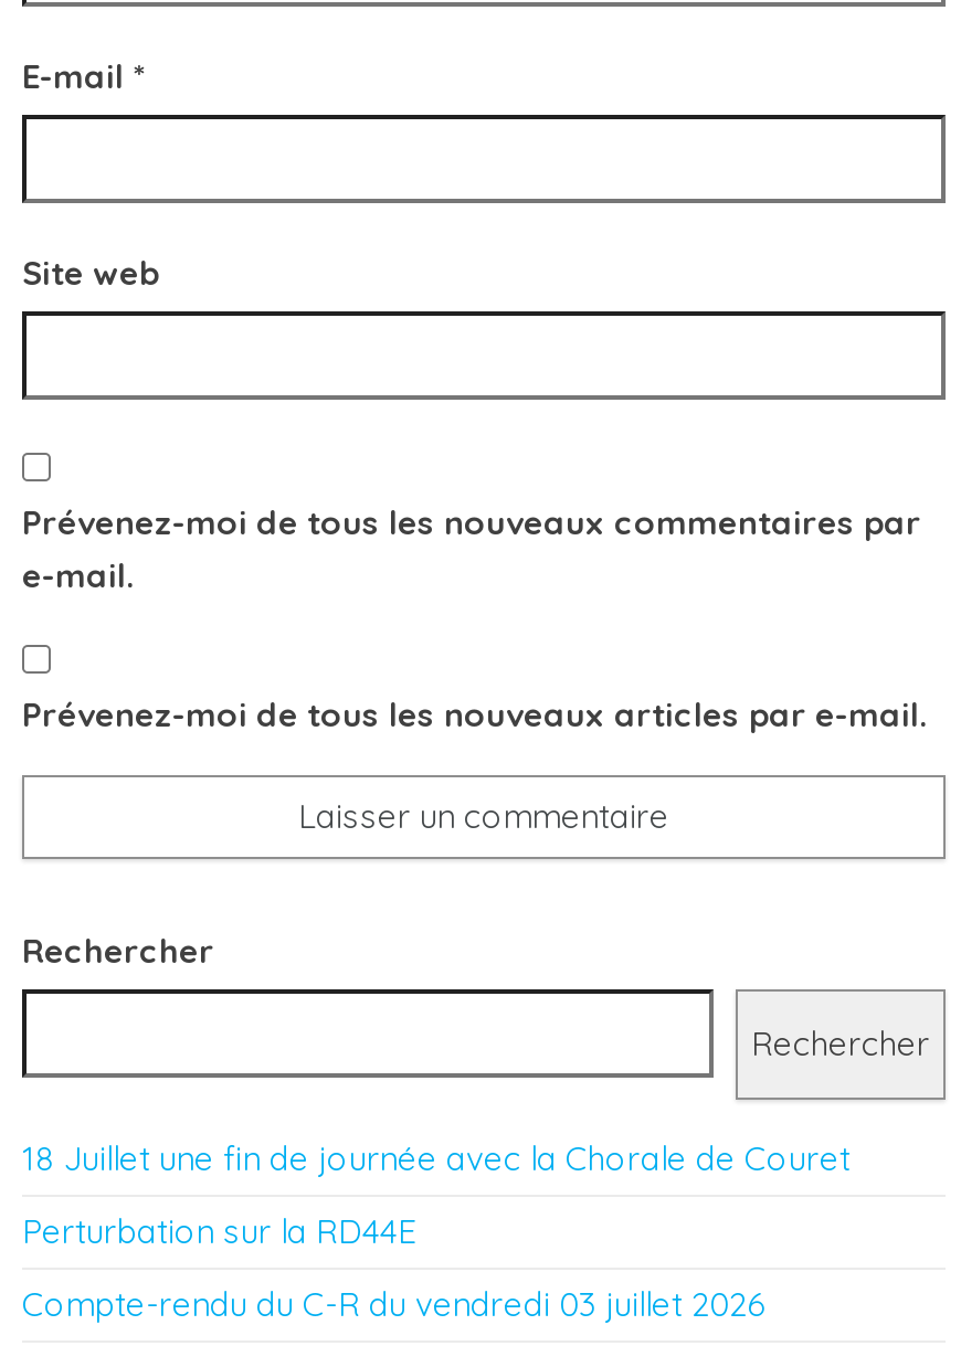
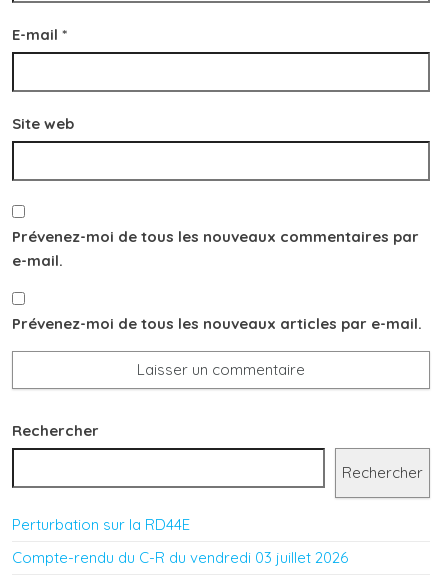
- 18 Juillet une fin de journée avec la Chorale de Couret
